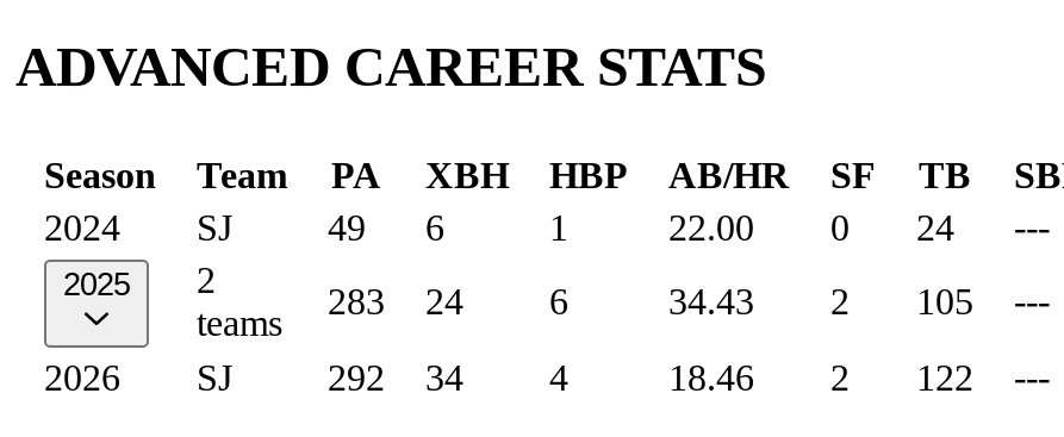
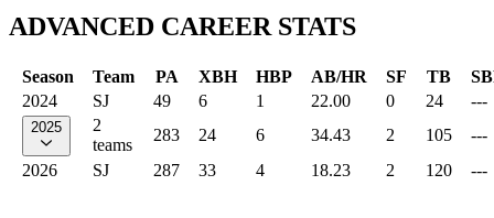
- 292
+ 287

- 34
+ 33

- 18.46
+ 18.23

- 122
+ 120
